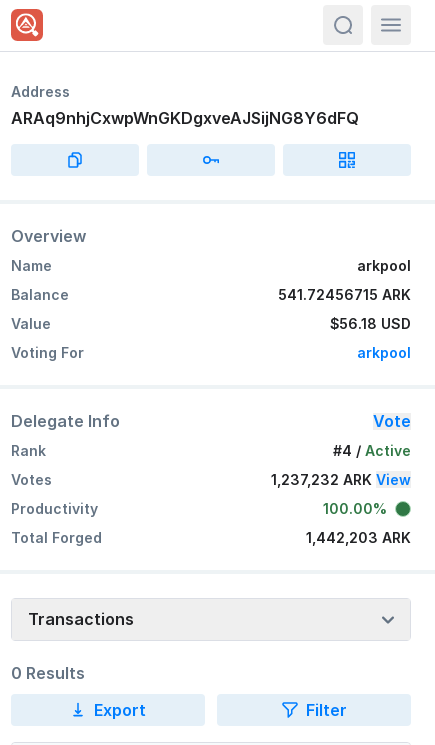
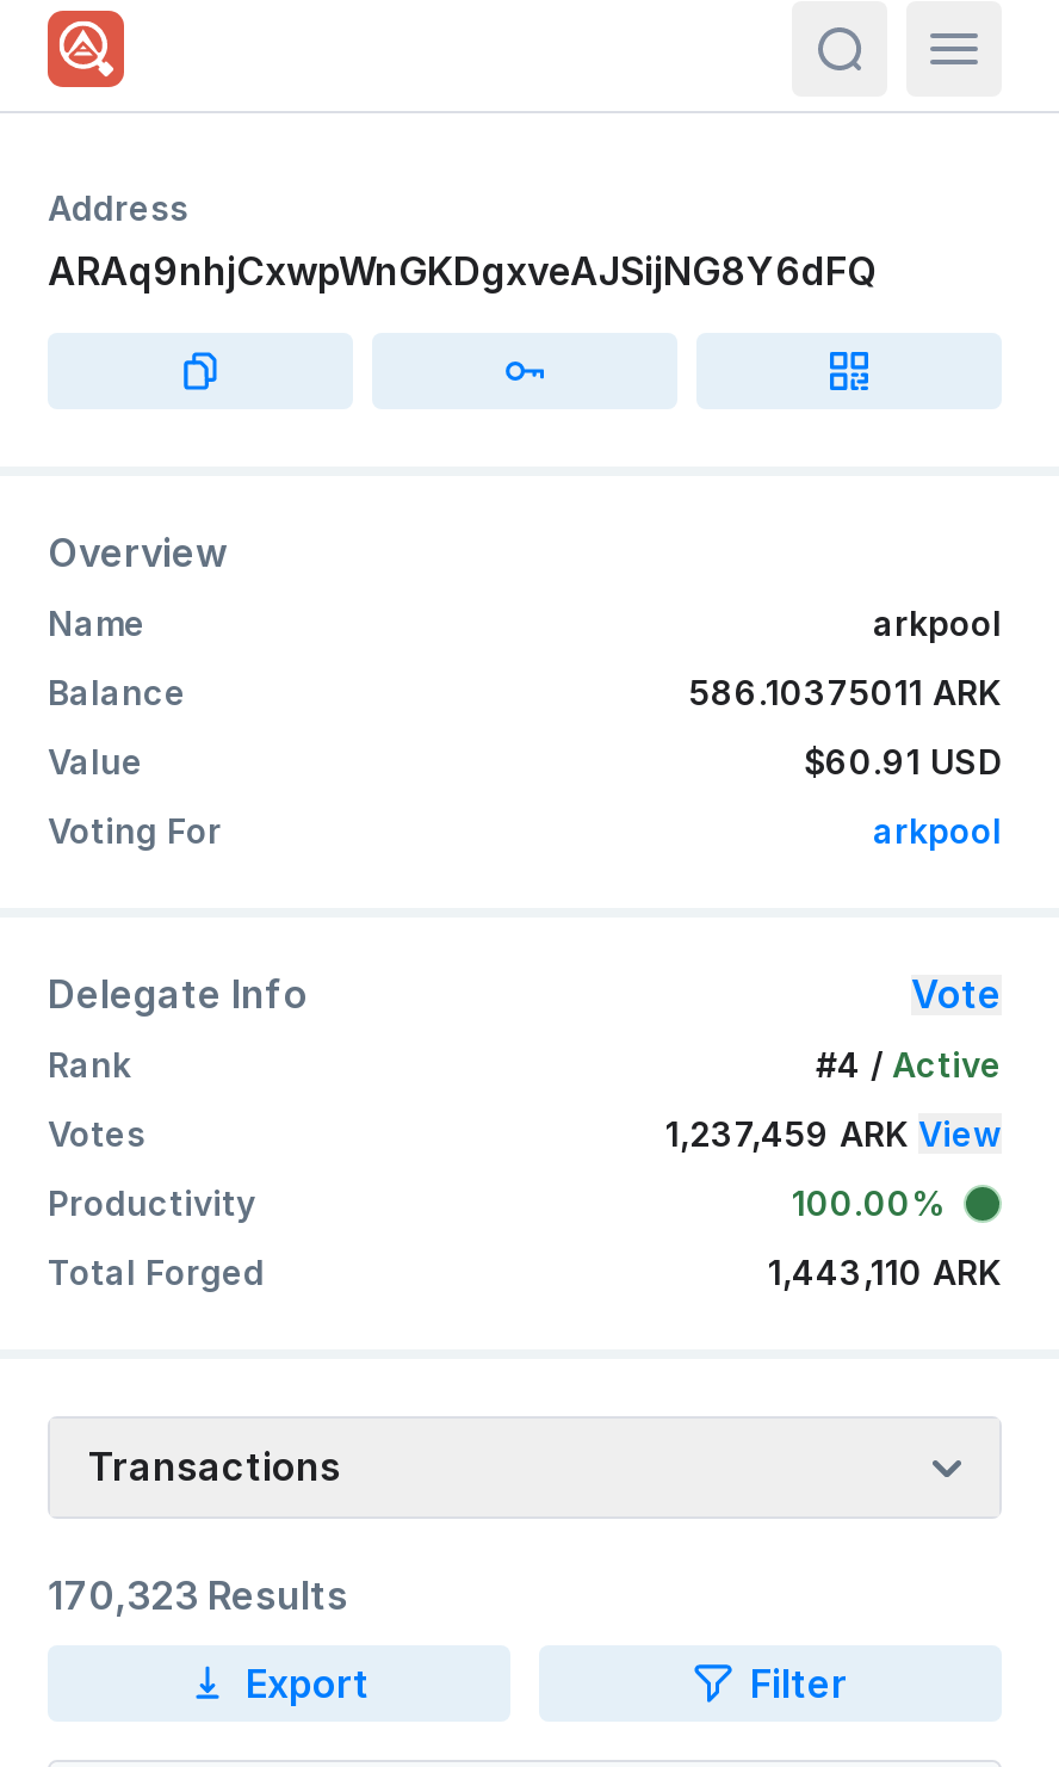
- 541.72456715 ARK
+ 586.10375011 ARK

- $56.18 USD
+ $60.91 USD

- 1,237,232 ARK View
+ 1,237,459 ARK View

- 1,442,203 ARK
+ 1,443,110 ARK

- 0 Results
+ 170,323 Results
